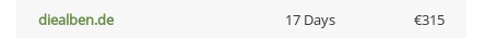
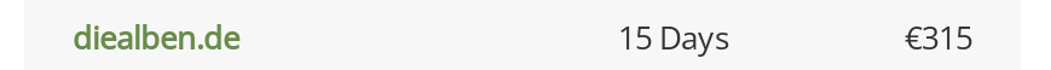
- 17 Days
+ 15 Days
